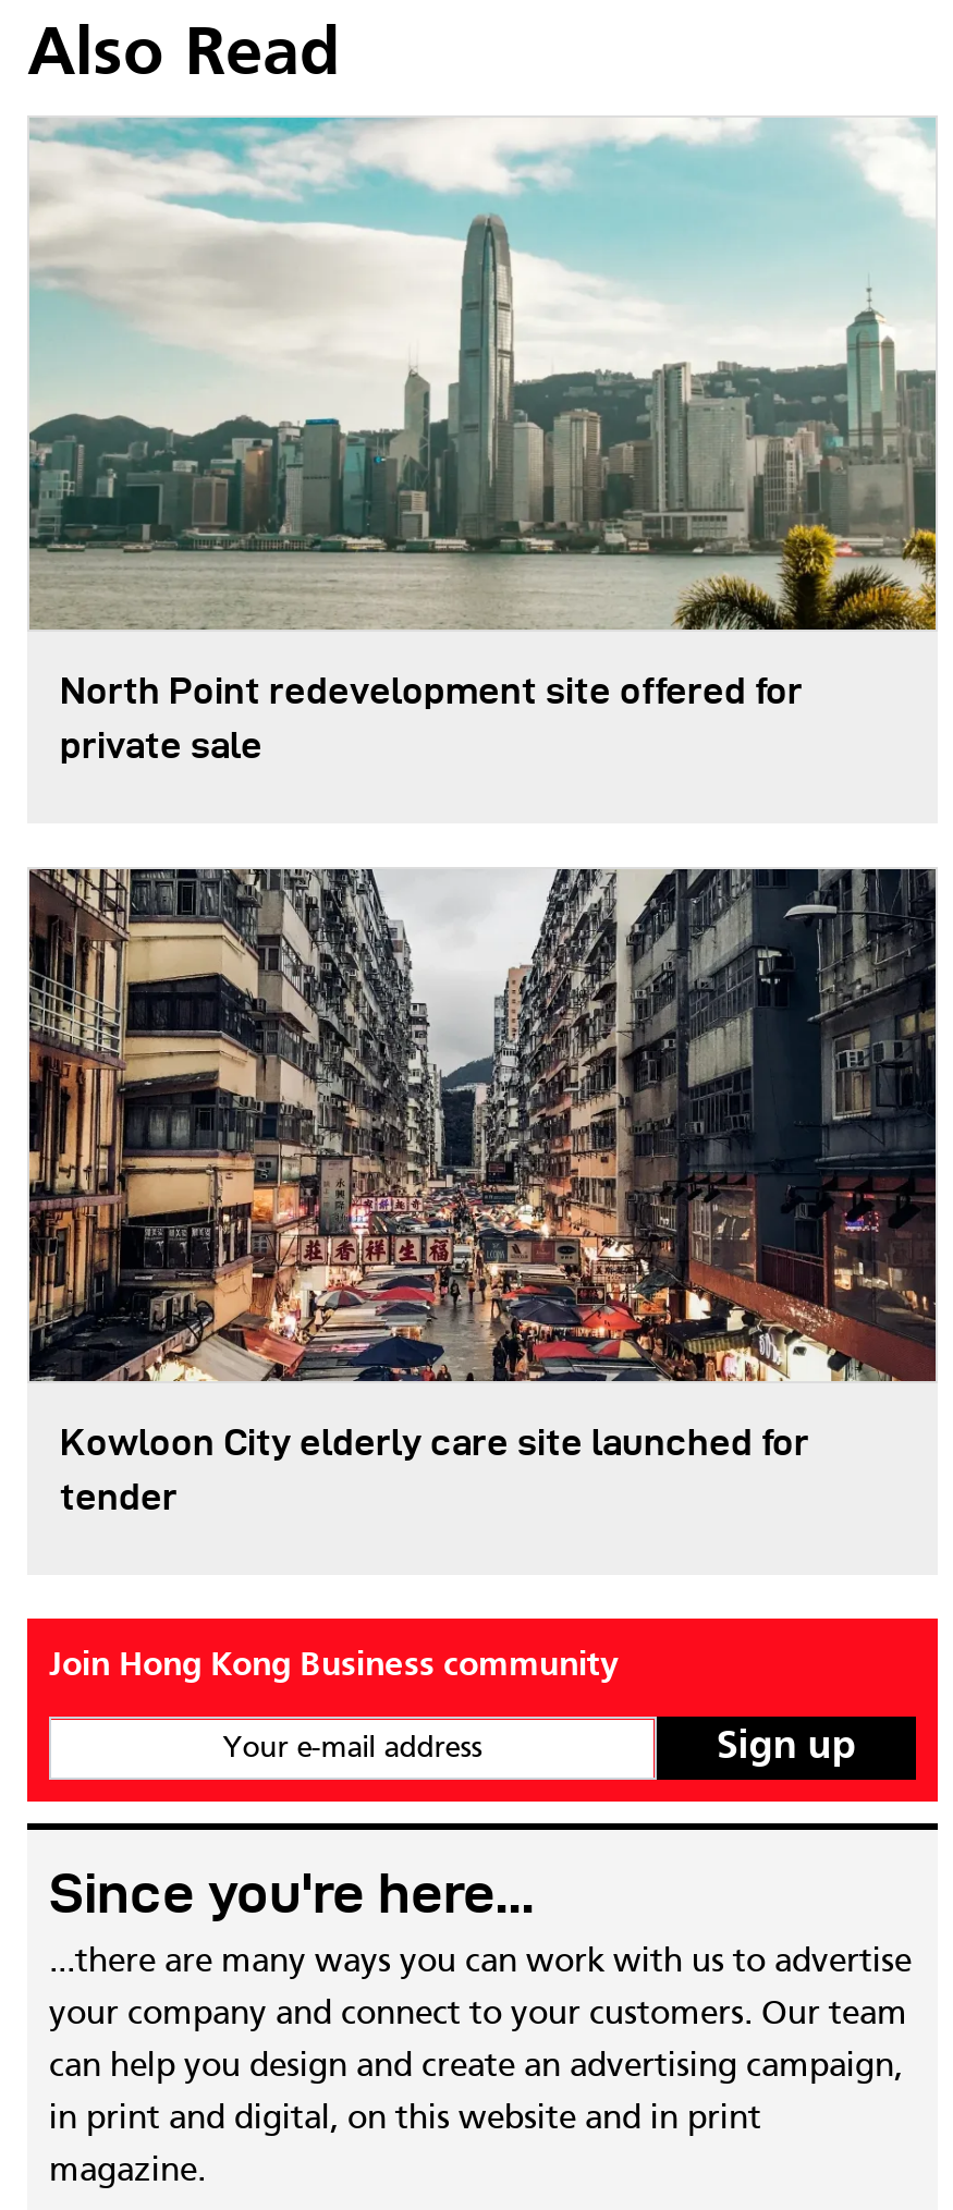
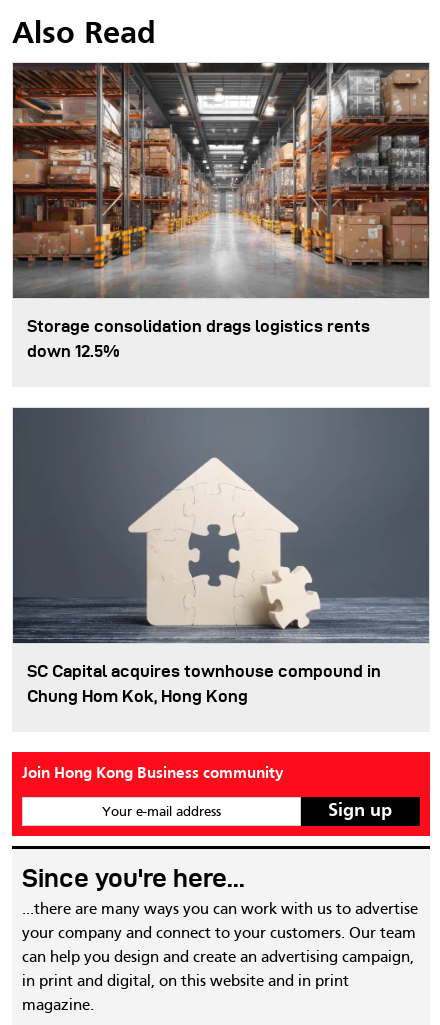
- [image]
- North Point redevelopment site offered for
- private sale
+ [image]
+ Storage consolidation drags logistics rents
+ down 12.5%

- [image]
- Kowloon City elderly care site launched for
- tender
+ [image]
+ SC Capital acquires townhouse compound in
+ Chung Hom Kok, Hong Kong
